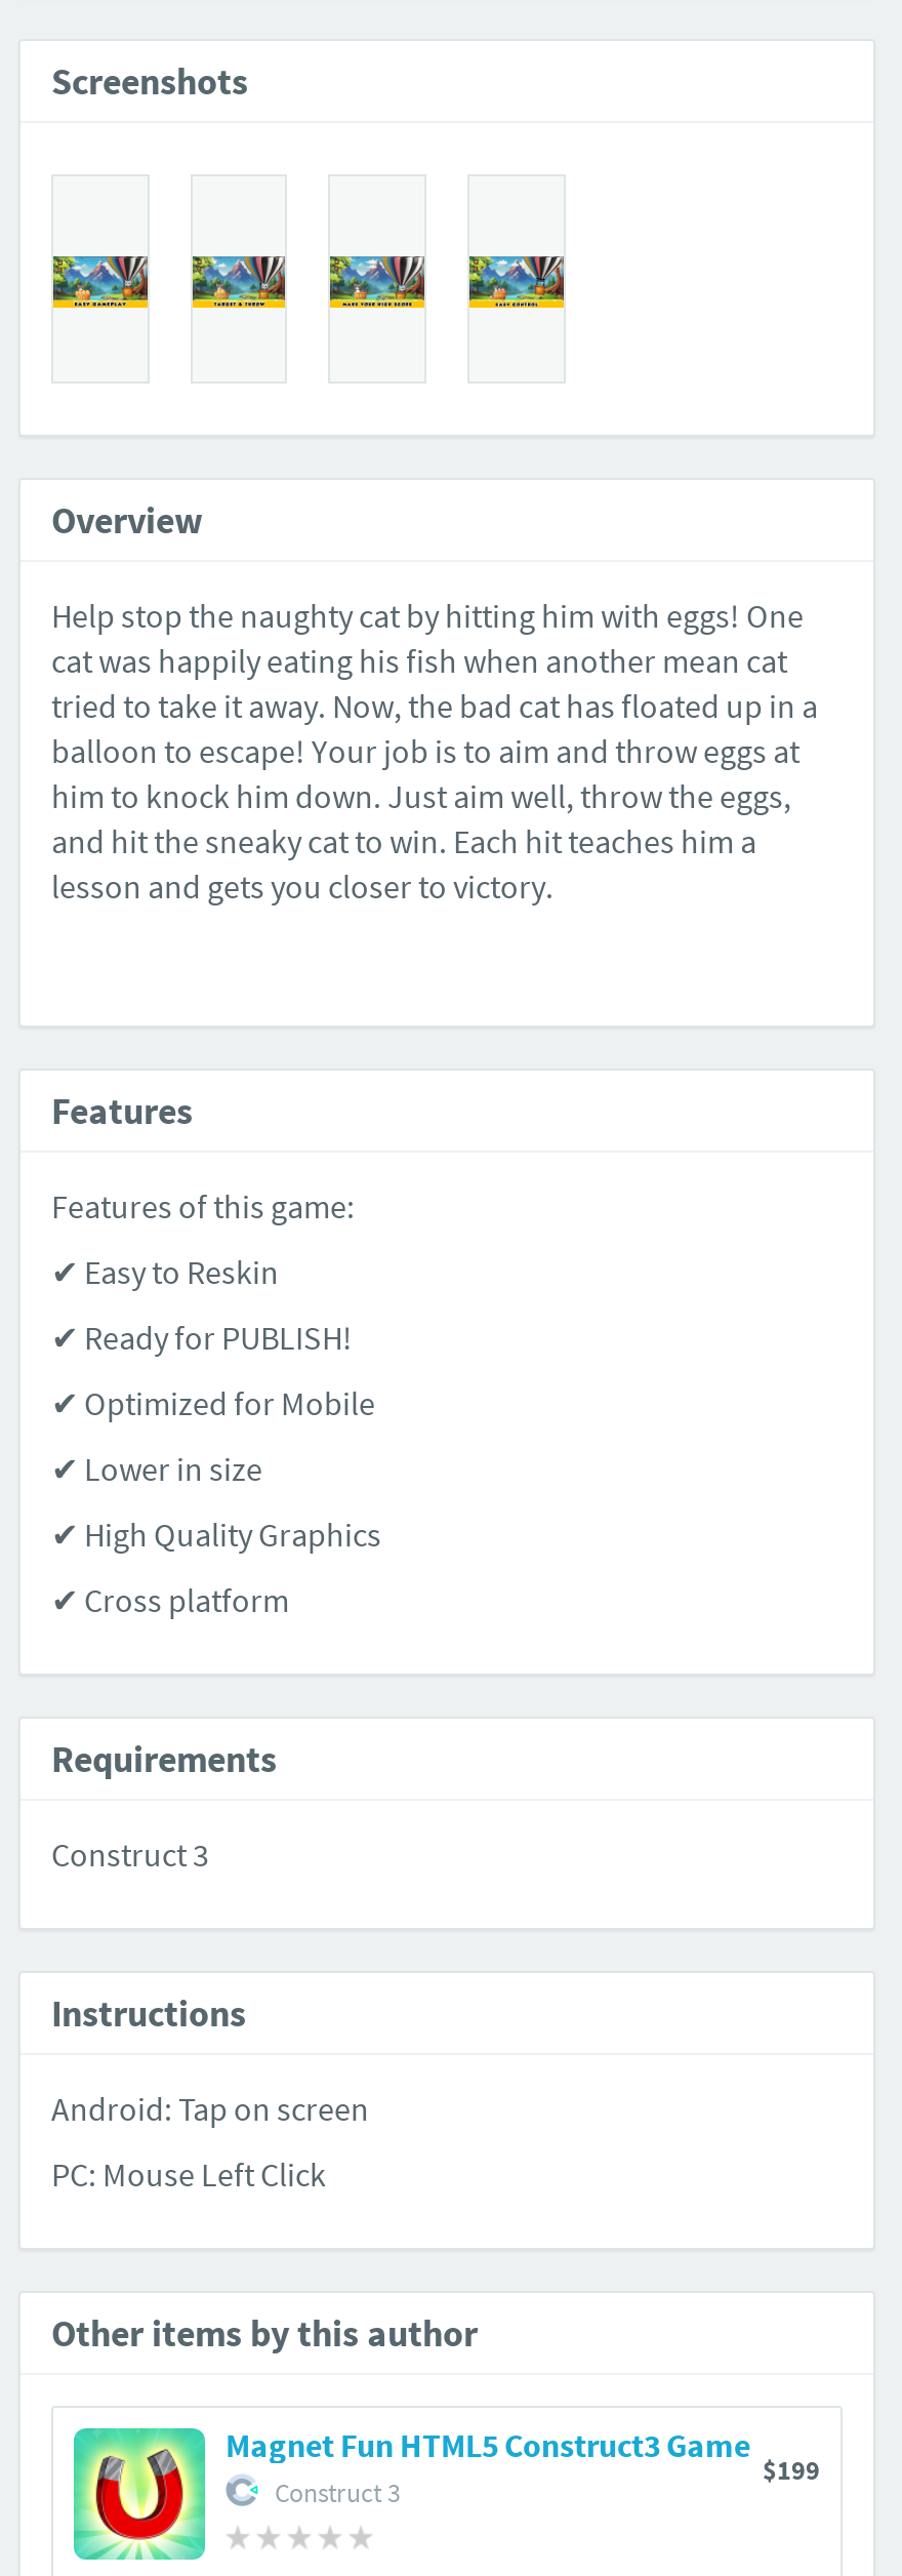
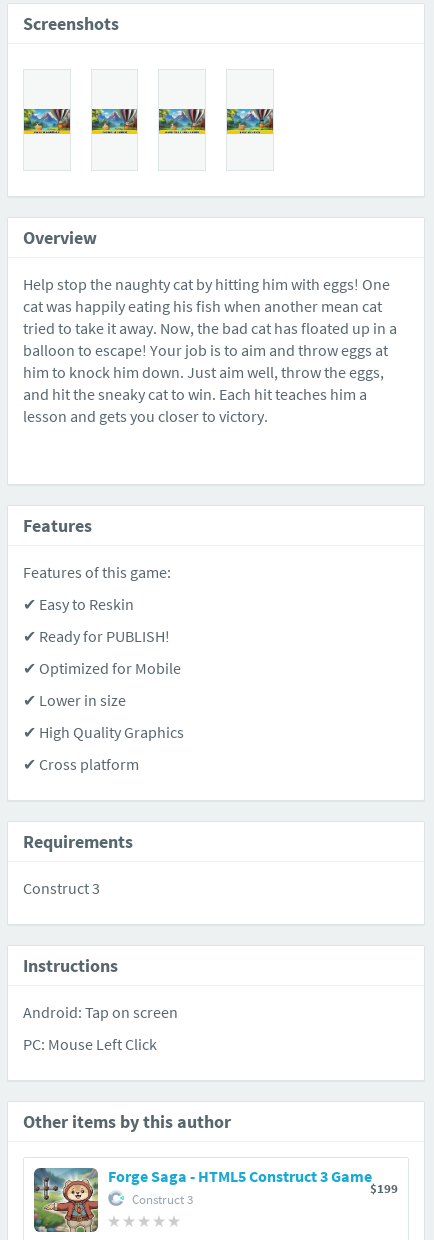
- [image]
- Magnet Fun HTML5 Construct3 Game
+ [image]
+ Forge Saga - HTML5 Construct 3 Game
